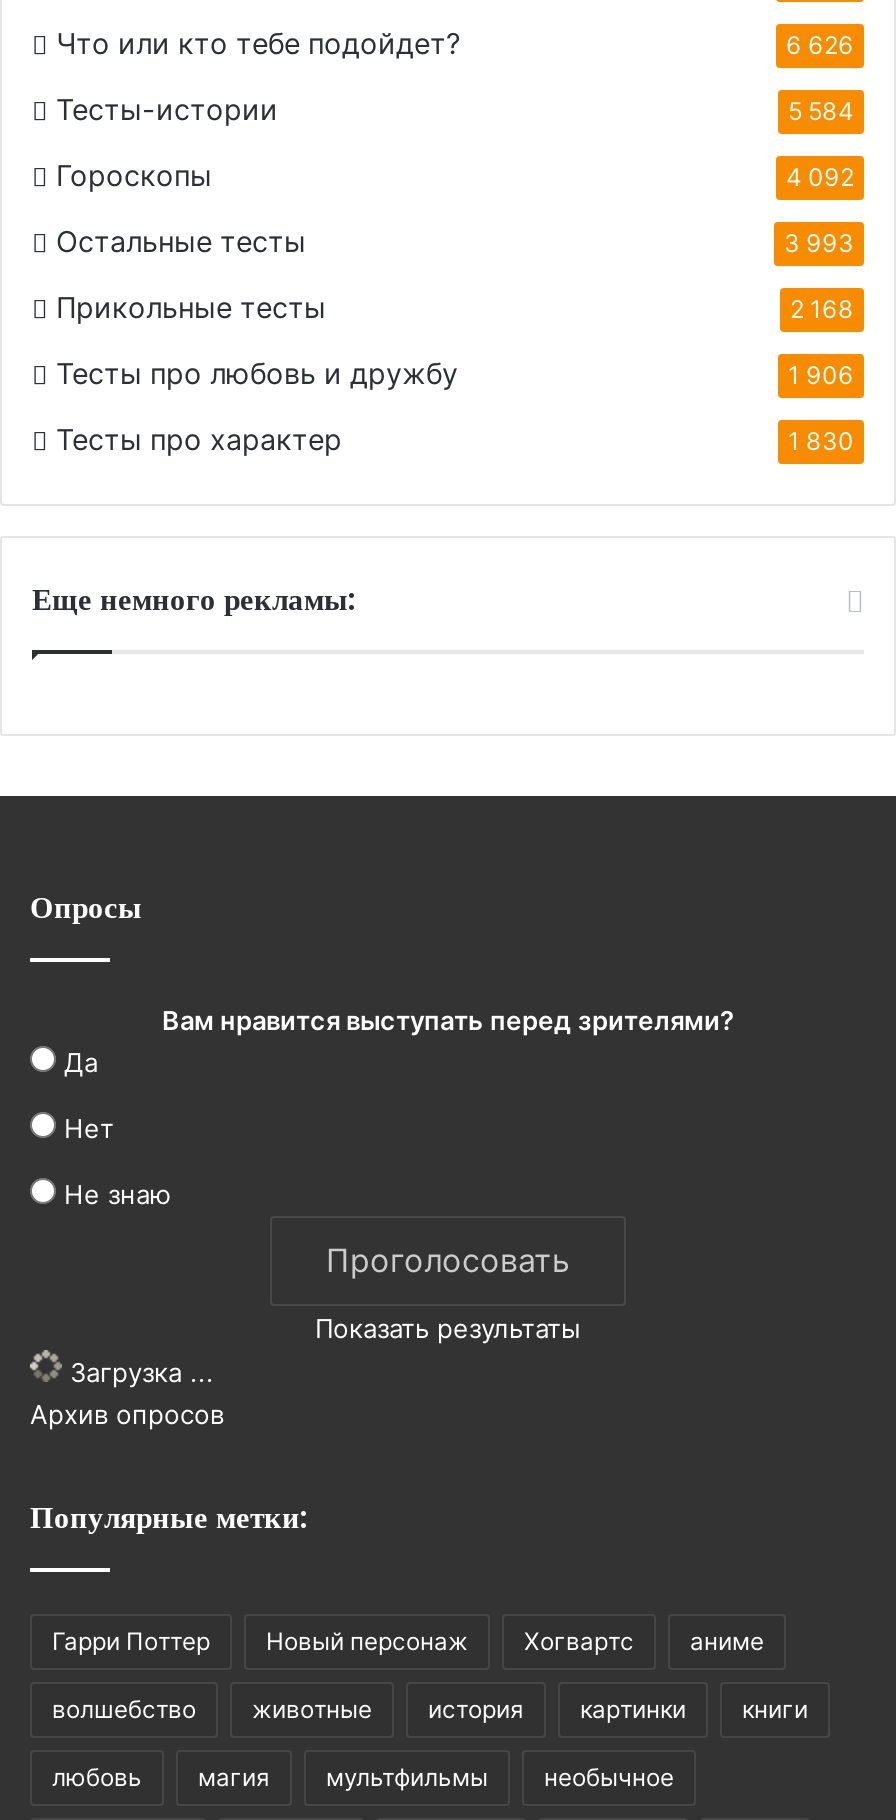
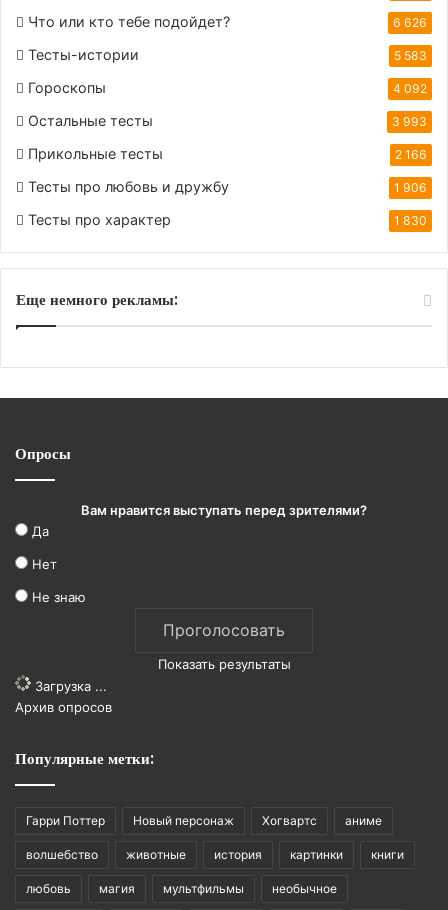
- 5 584
+ 5 583

- 2 168
+ 2 166
